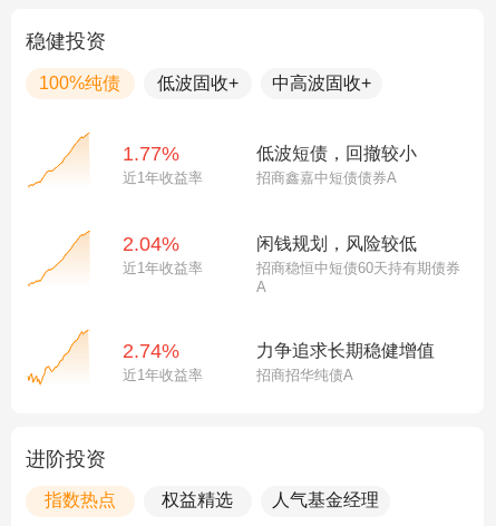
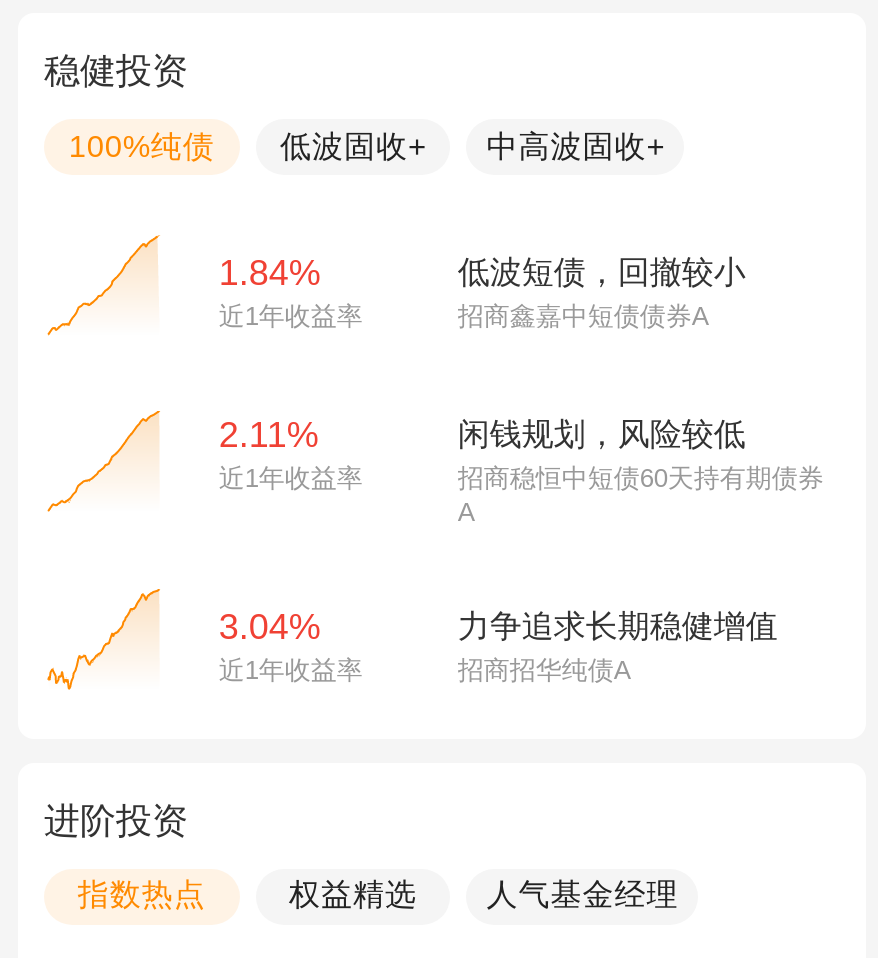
- 1.77%
+ 1.84%

- 2.04%
+ 2.11%

- 2.74%
+ 3.04%
